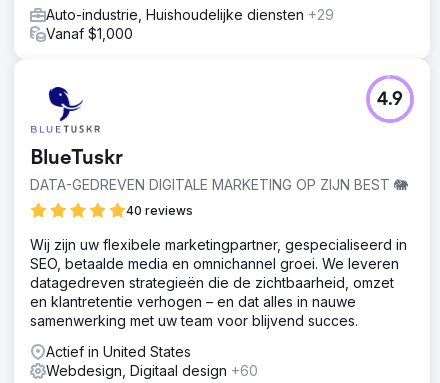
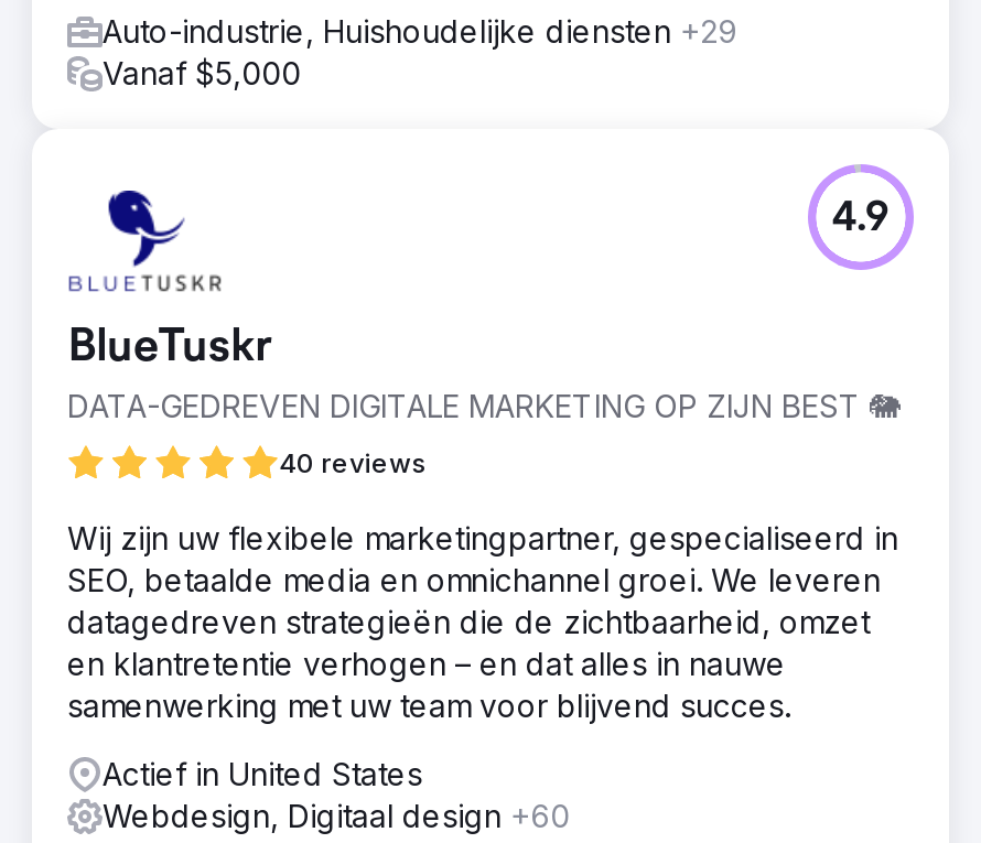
- Vanaf $1,000
+ Vanaf $5,000
